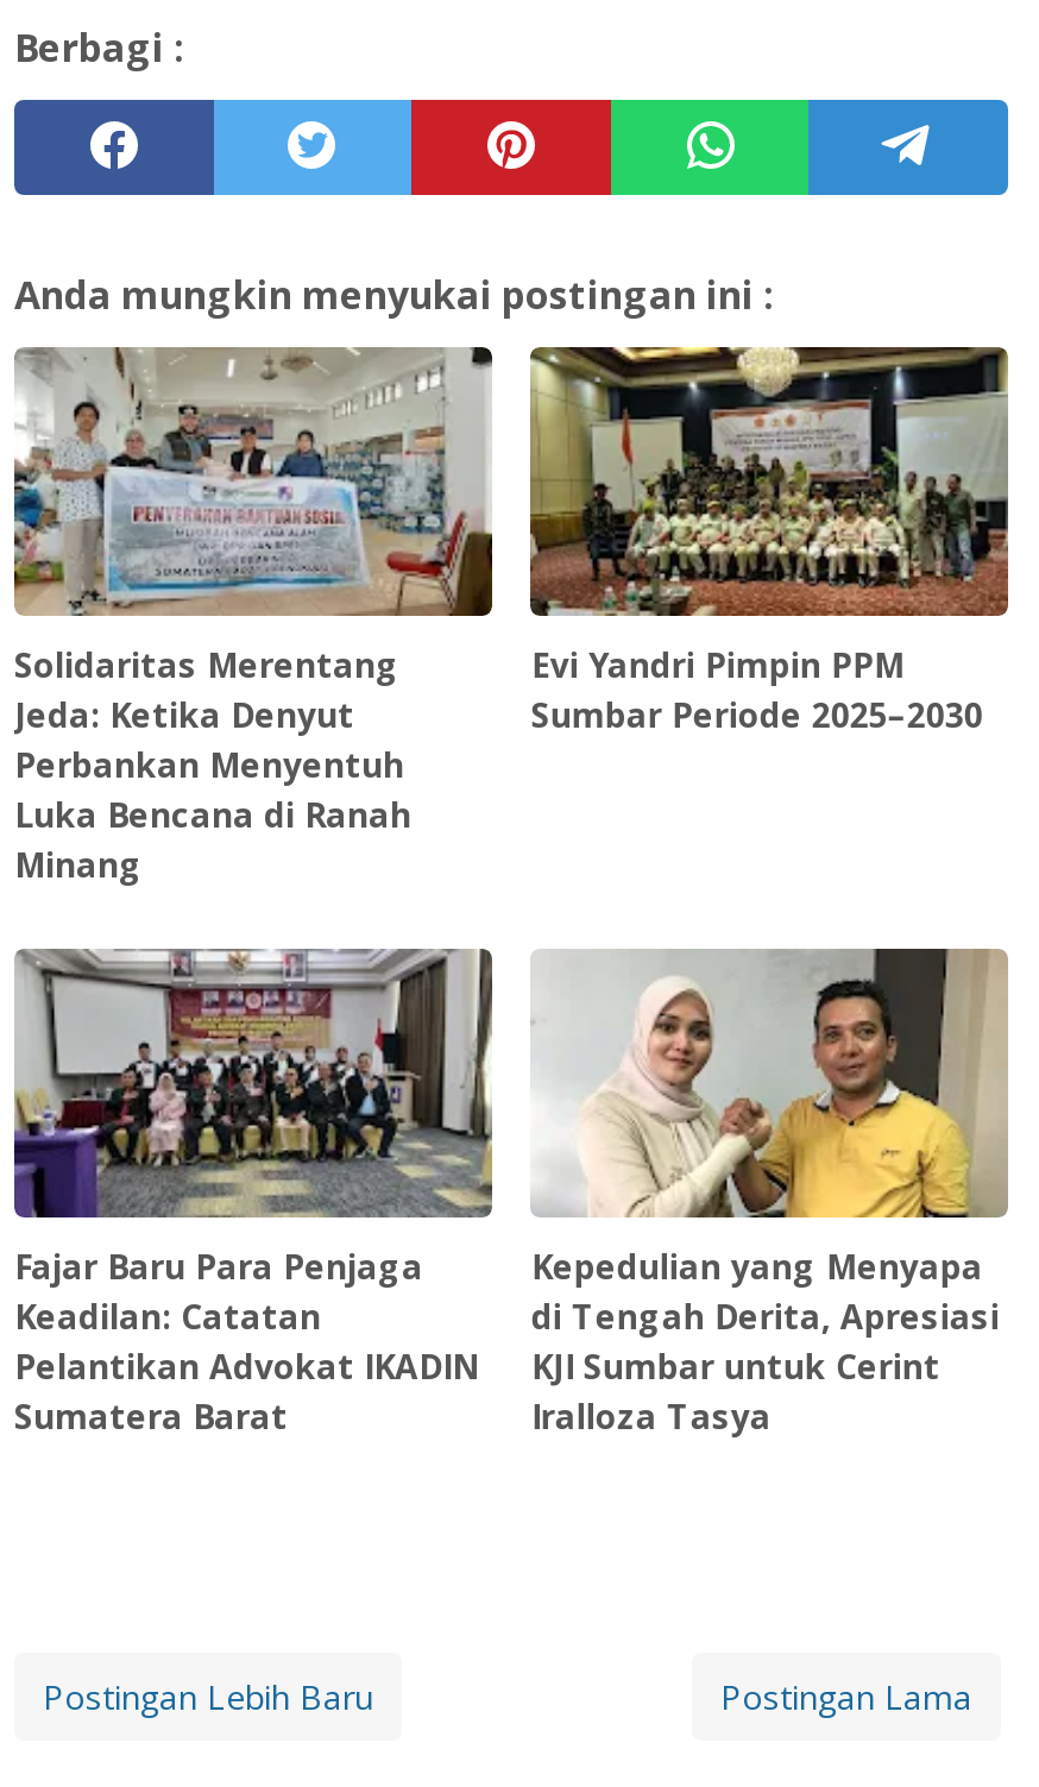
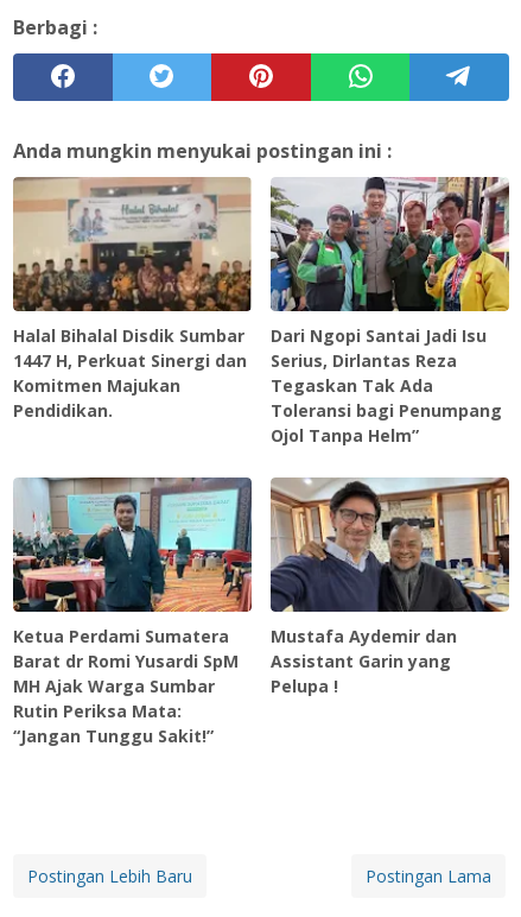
- [image]
- Solidaritas Merentang
- Jeda: Ketika Denyut
- Perbankan Menyentuh
- Luka Bencana di Ranah
- Minang
+ [image]
+ Halal Bihalal Disdik Sumbar
+ 1447 H, Perkuat Sinergi dan
+ Komitmen Majukan
+ Pendidikan.

- [image]
- Evi Yandri Pimpin PPM
- Sumbar Periode 2025–2030
+ [image]
+ Dari Ngopi Santai Jadi Isu
+ Serius, Dirlantas Reza
+ Tegaskan Tak Ada
+ Toleransi bagi Penumpang
+ Ojol Tanpa Helm”

- [image]
- Fajar Baru Para Penjaga
- Keadilan: Catatan
- Pelantikan Advokat IKADIN
- Sumatera Barat
+ [image]
+ Ketua Perdami Sumatera
+ Barat dr Romi Yusardi SpM
+ MH Ajak Warga Sumbar
+ Rutin Periksa Mata:
+ “Jangan Tunggu Sakit!”

- [image]
- Kepedulian yang Menyapa
- di Tengah Derita, Apresiasi
- KJI Sumbar untuk Cerint
- Iralloza Tasya
+ [image]
+ Mustafa Aydemir dan
+ Assistant Garin yang
+ Pelupa !
